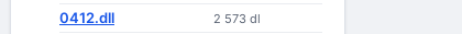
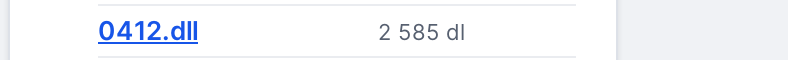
- 2 573 dl
+ 2 585 dl
